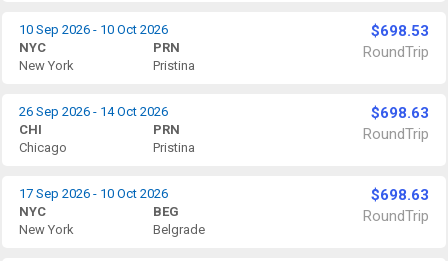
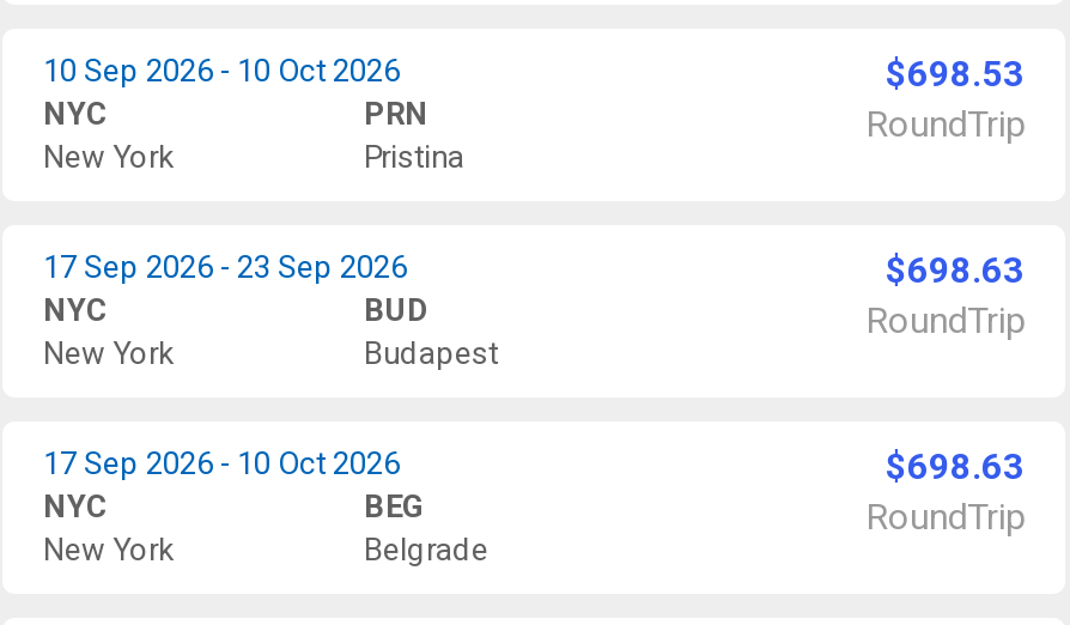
- 26 Sep 2026 - 14 Oct 2026
- CHI
- Chicago
+ 17 Sep 2026 - 23 Sep 2026
+ NYC
+ New York

- PRN
- Pristina
+ BUD
+ Budapest
